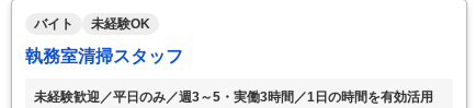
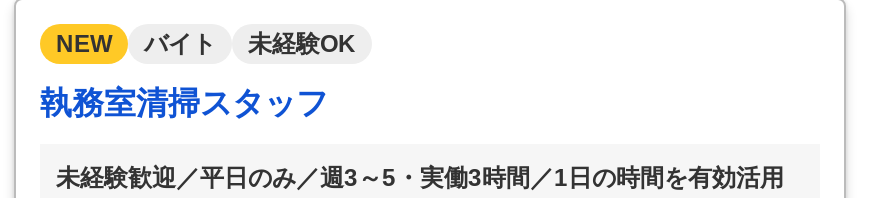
+ NEW
